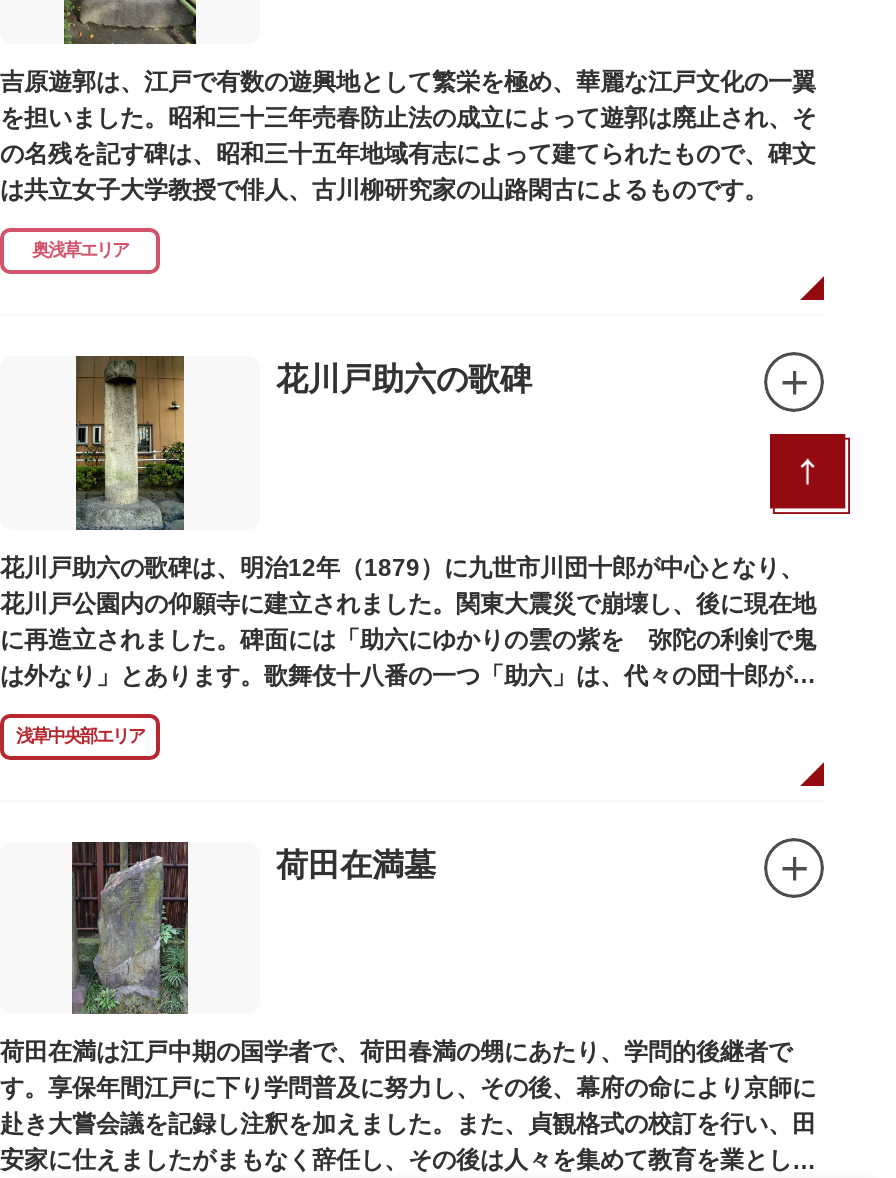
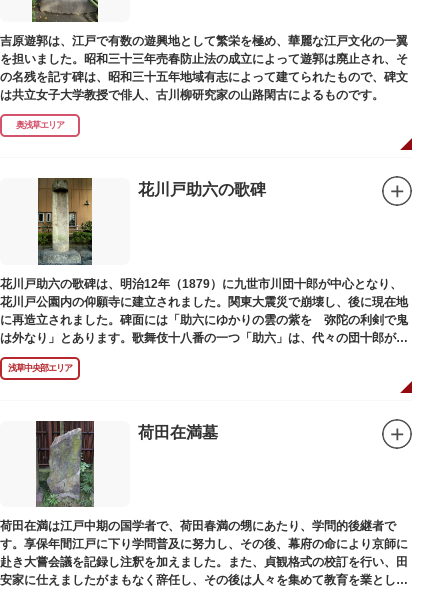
- [image]
